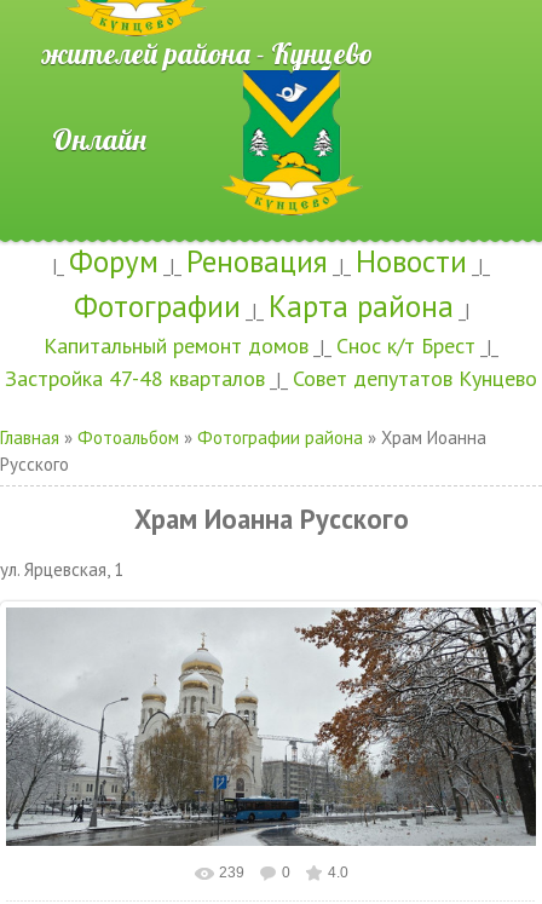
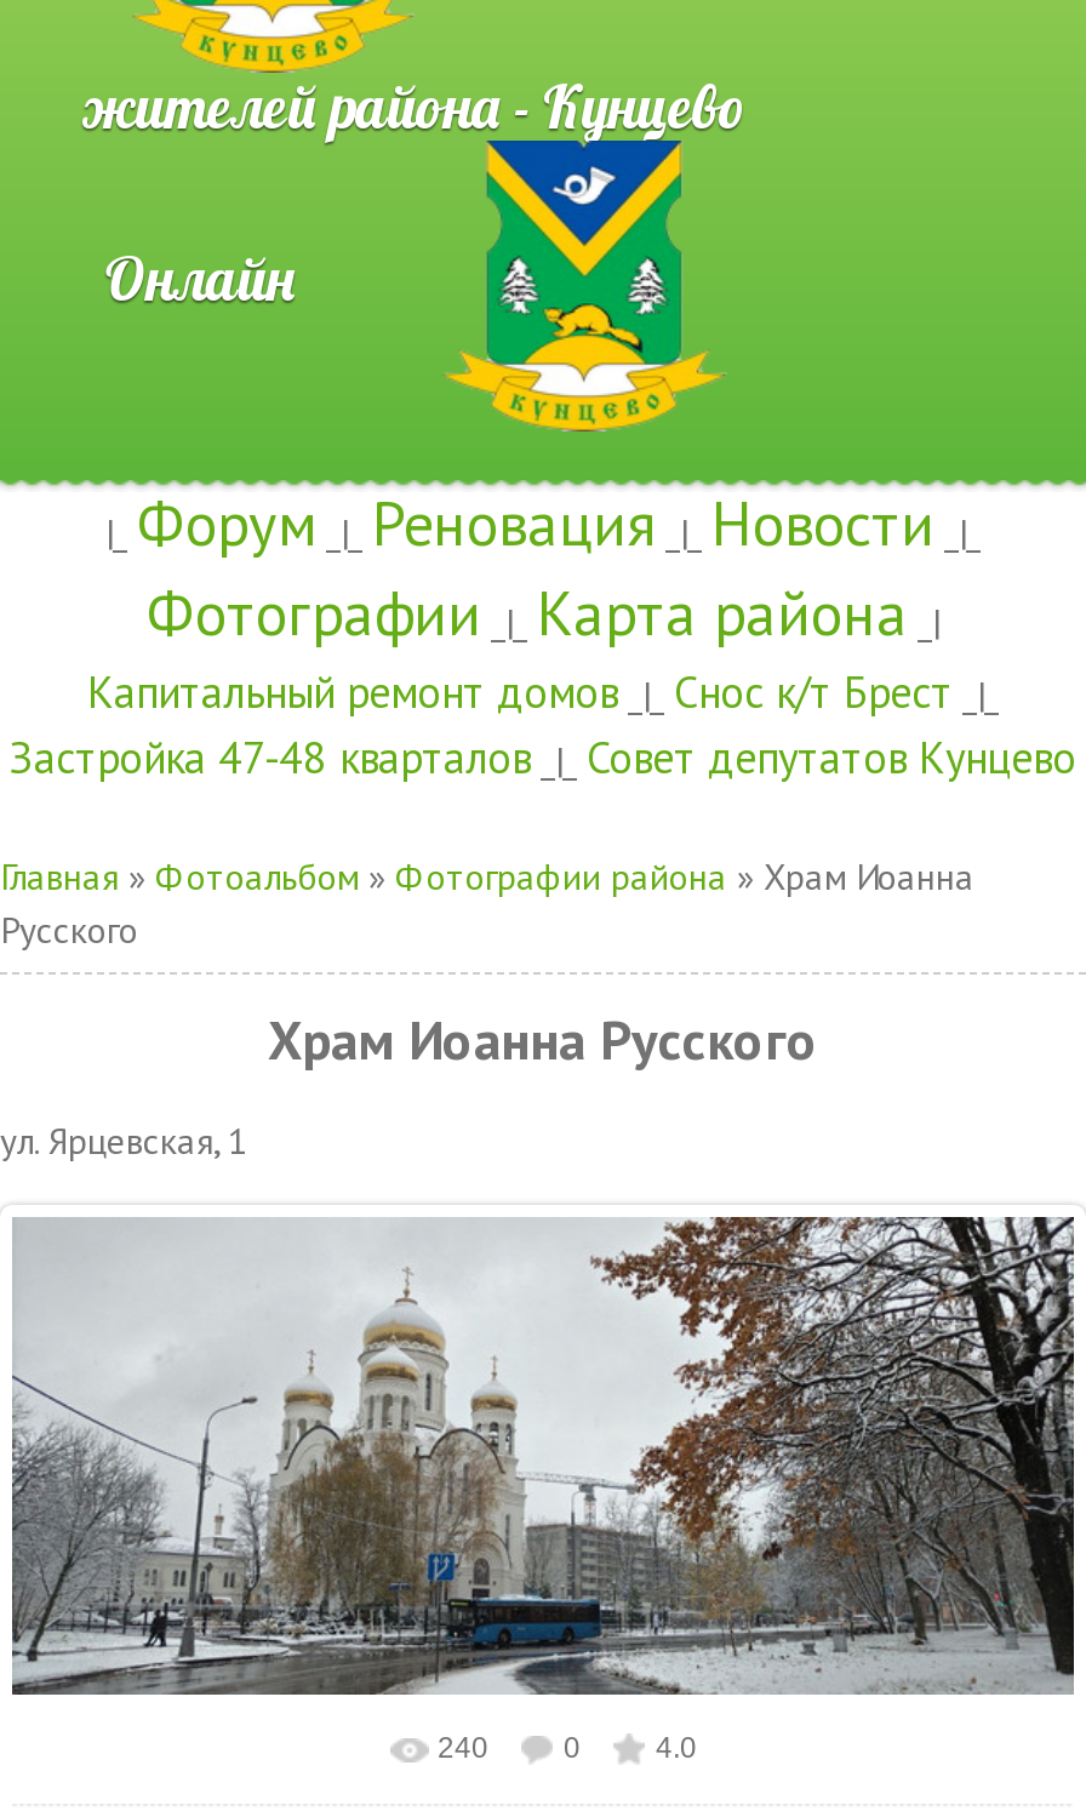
- 239
+ 240
